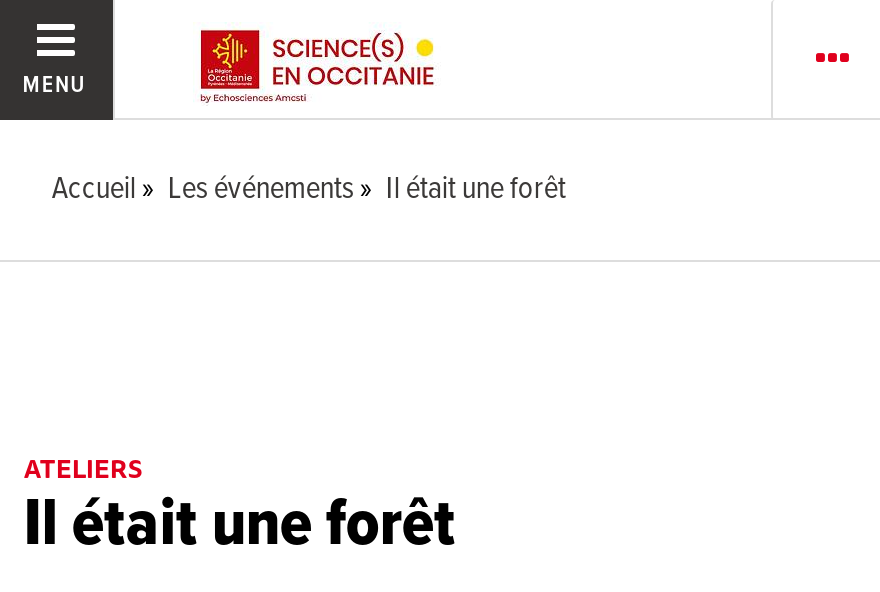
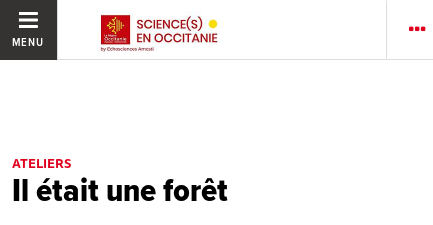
- Accueil
- Les événements
- Il était une forêt
